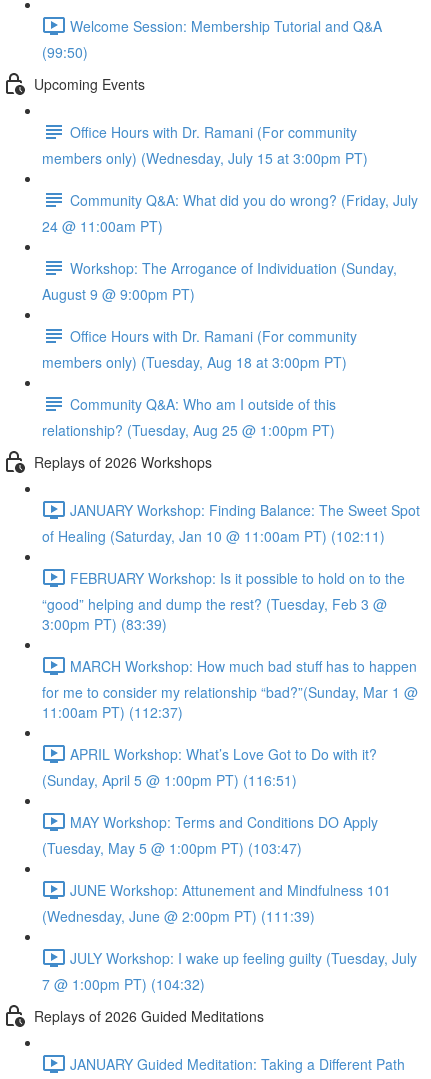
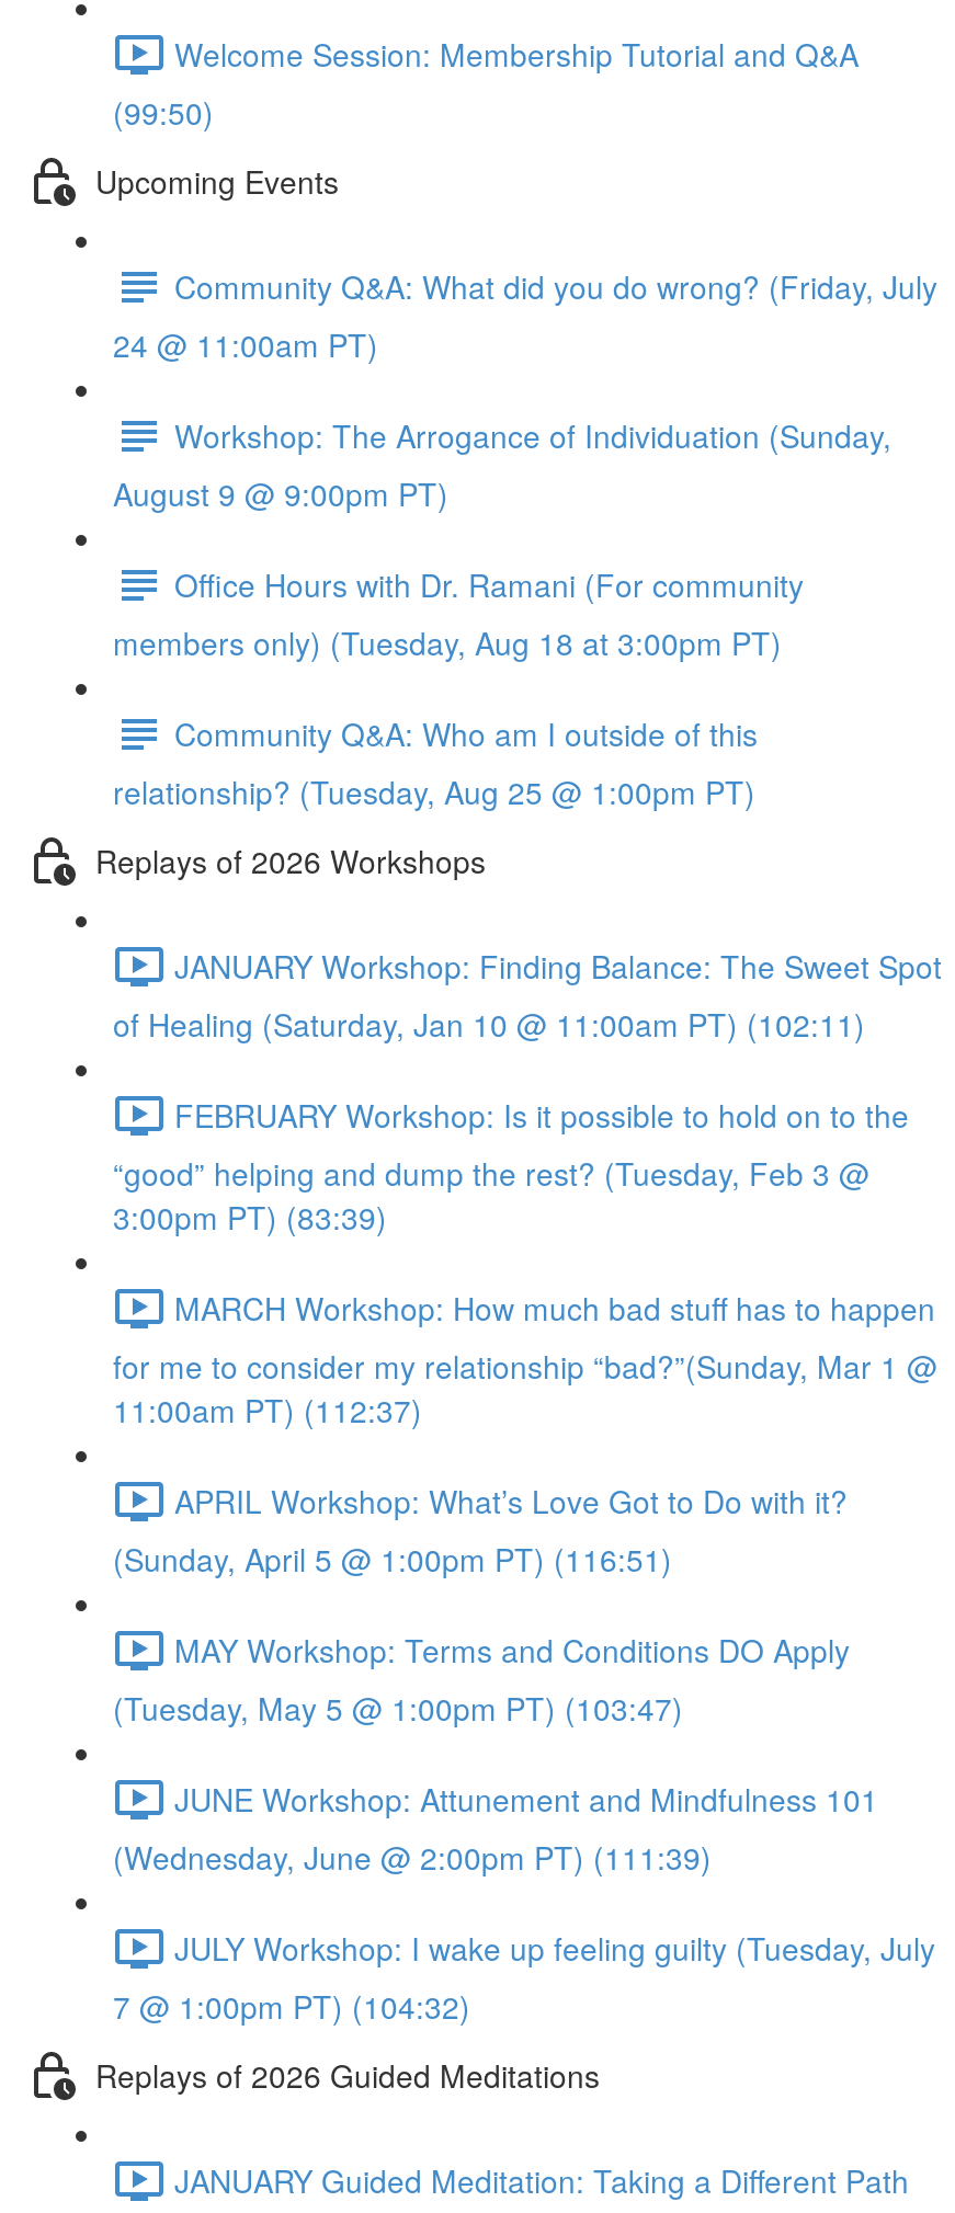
- Office Hours with Dr. Ramani (For community
- members only) (Wednesday, July 15 at 3:00pm PT)
